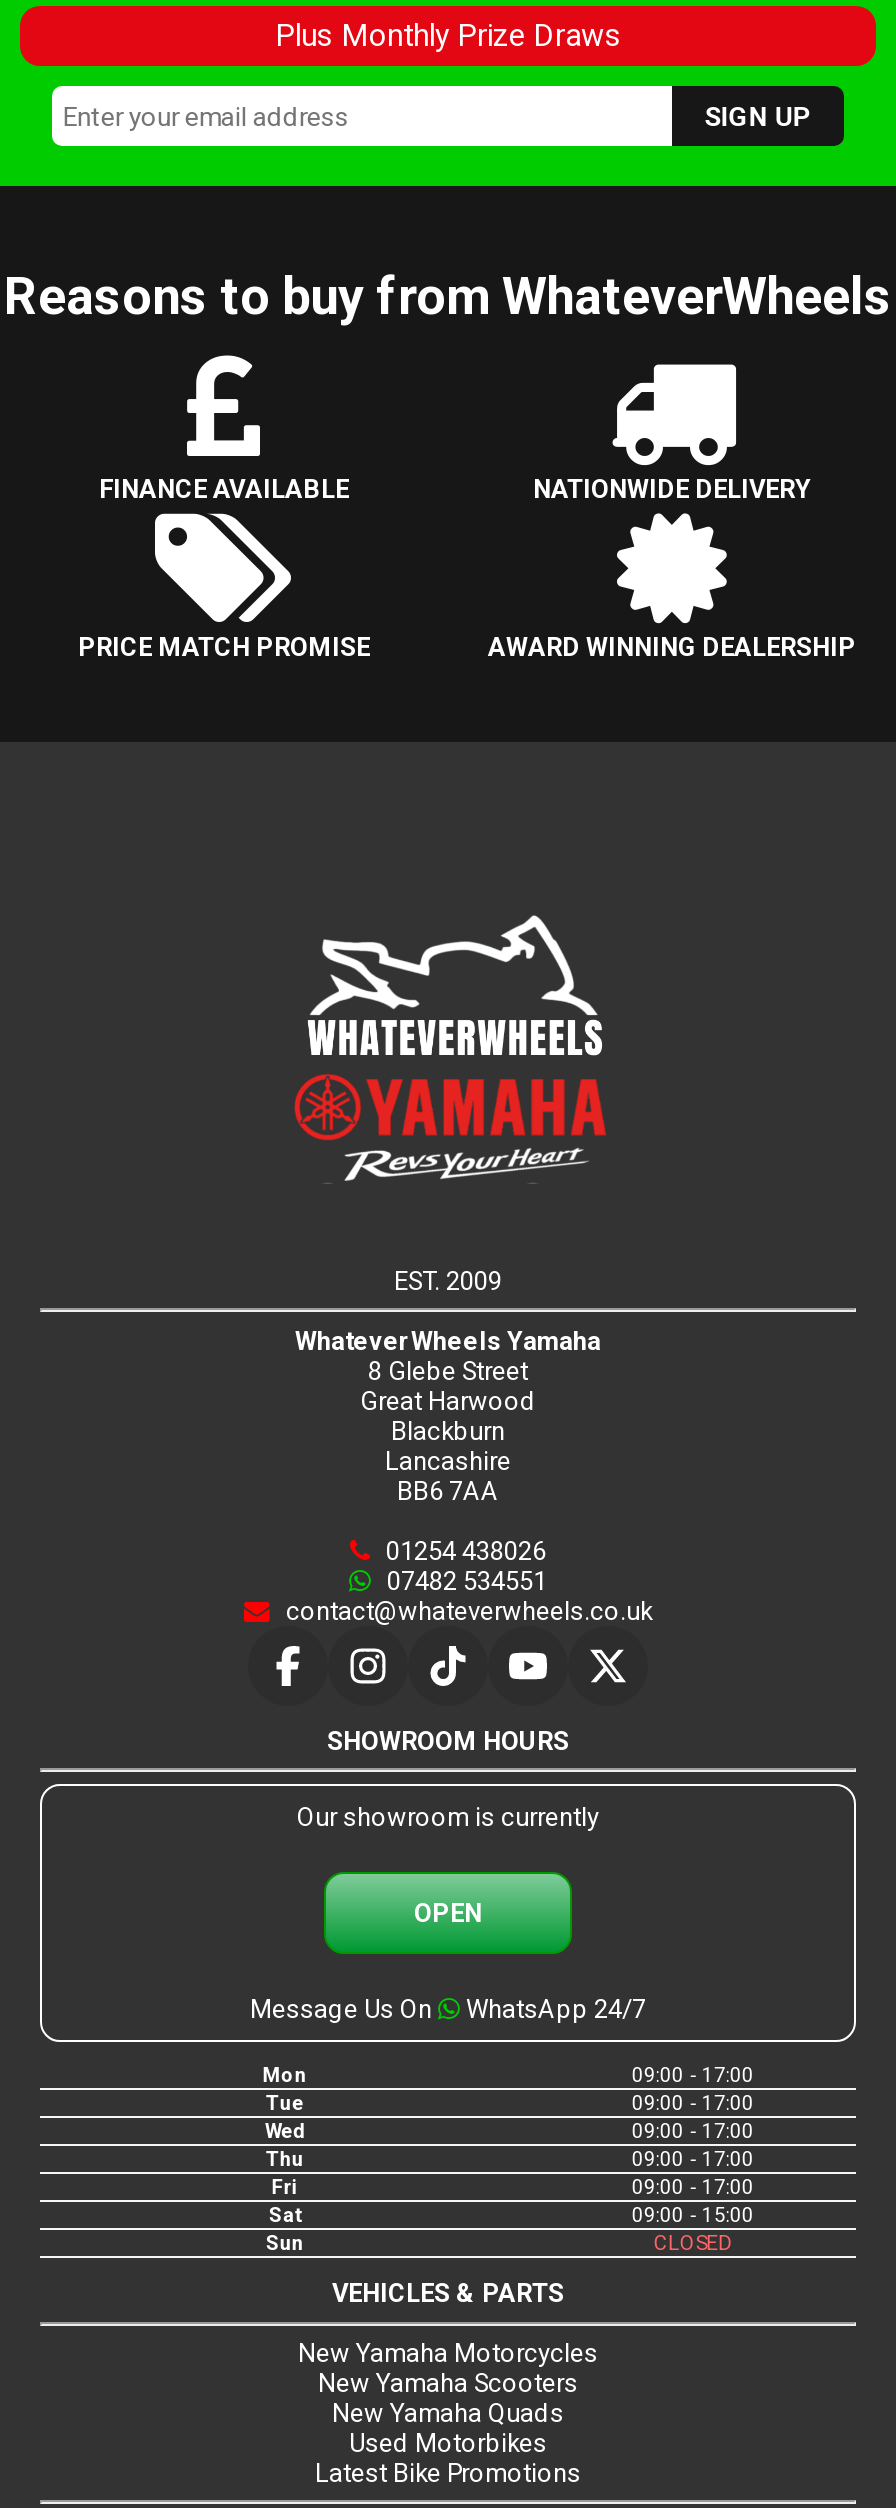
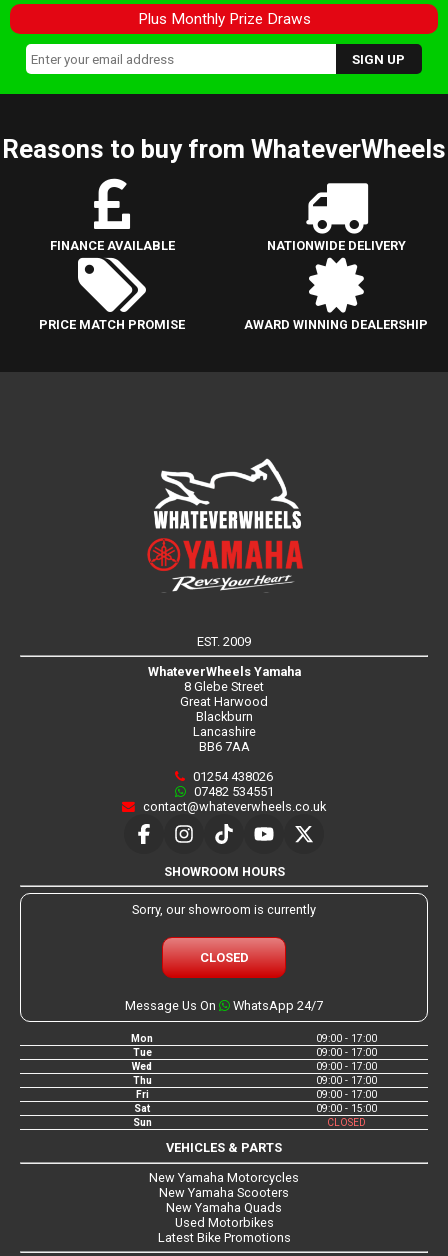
- Our showroom is currently
+ Sorry, our showroom is currently

- OPEN
+ CLOSED
